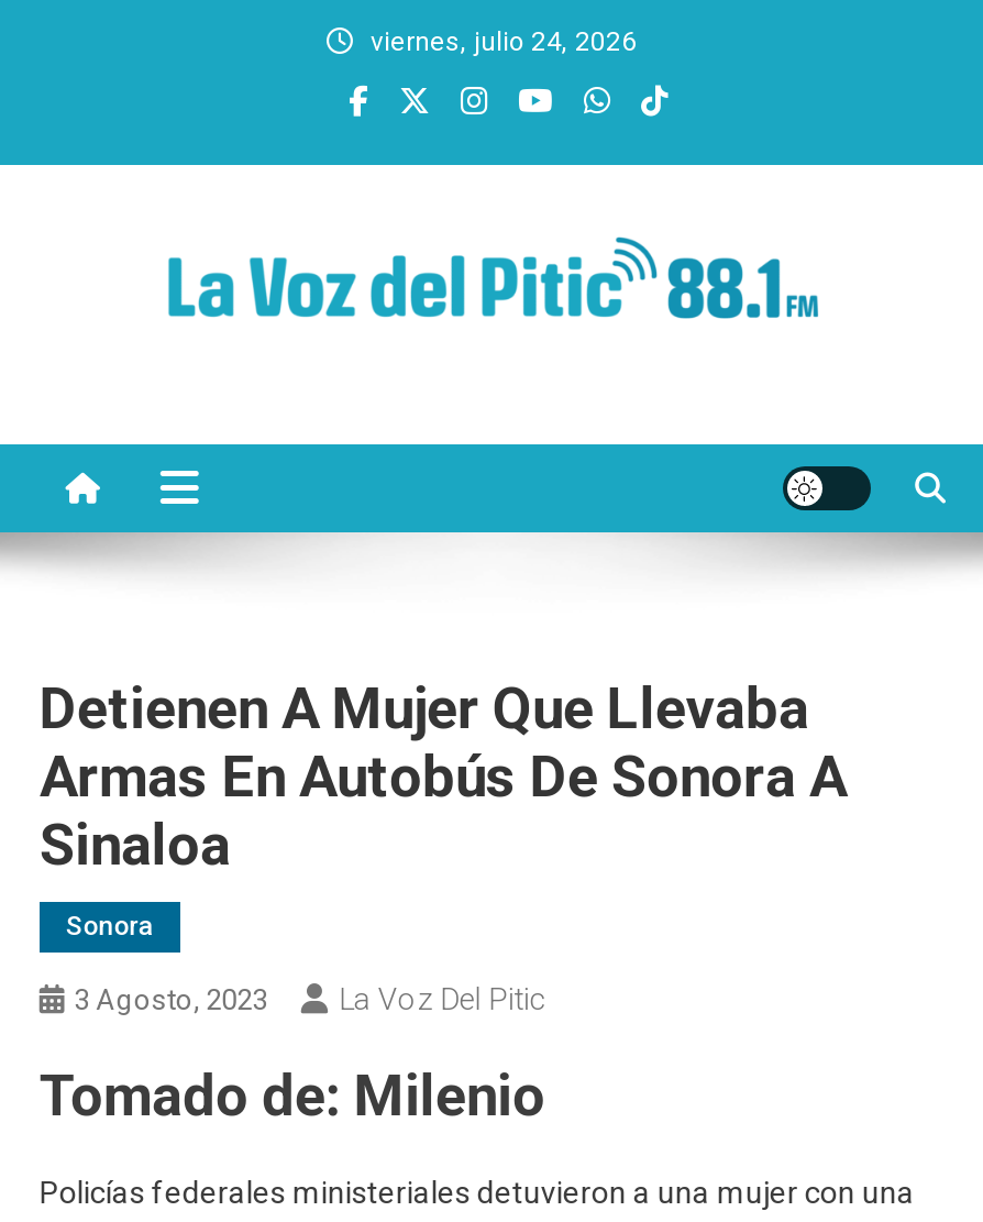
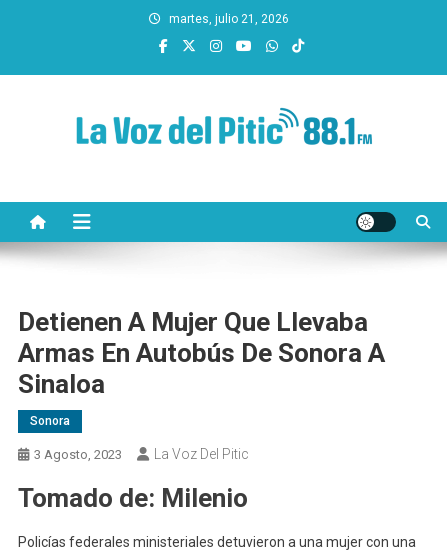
- viernes, julio 24, 2026
+ martes, julio 21, 2026
